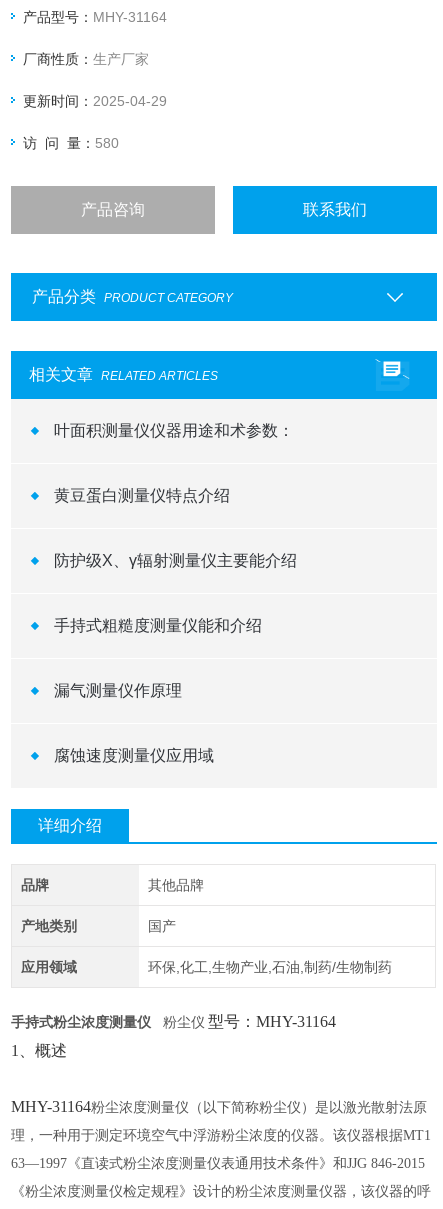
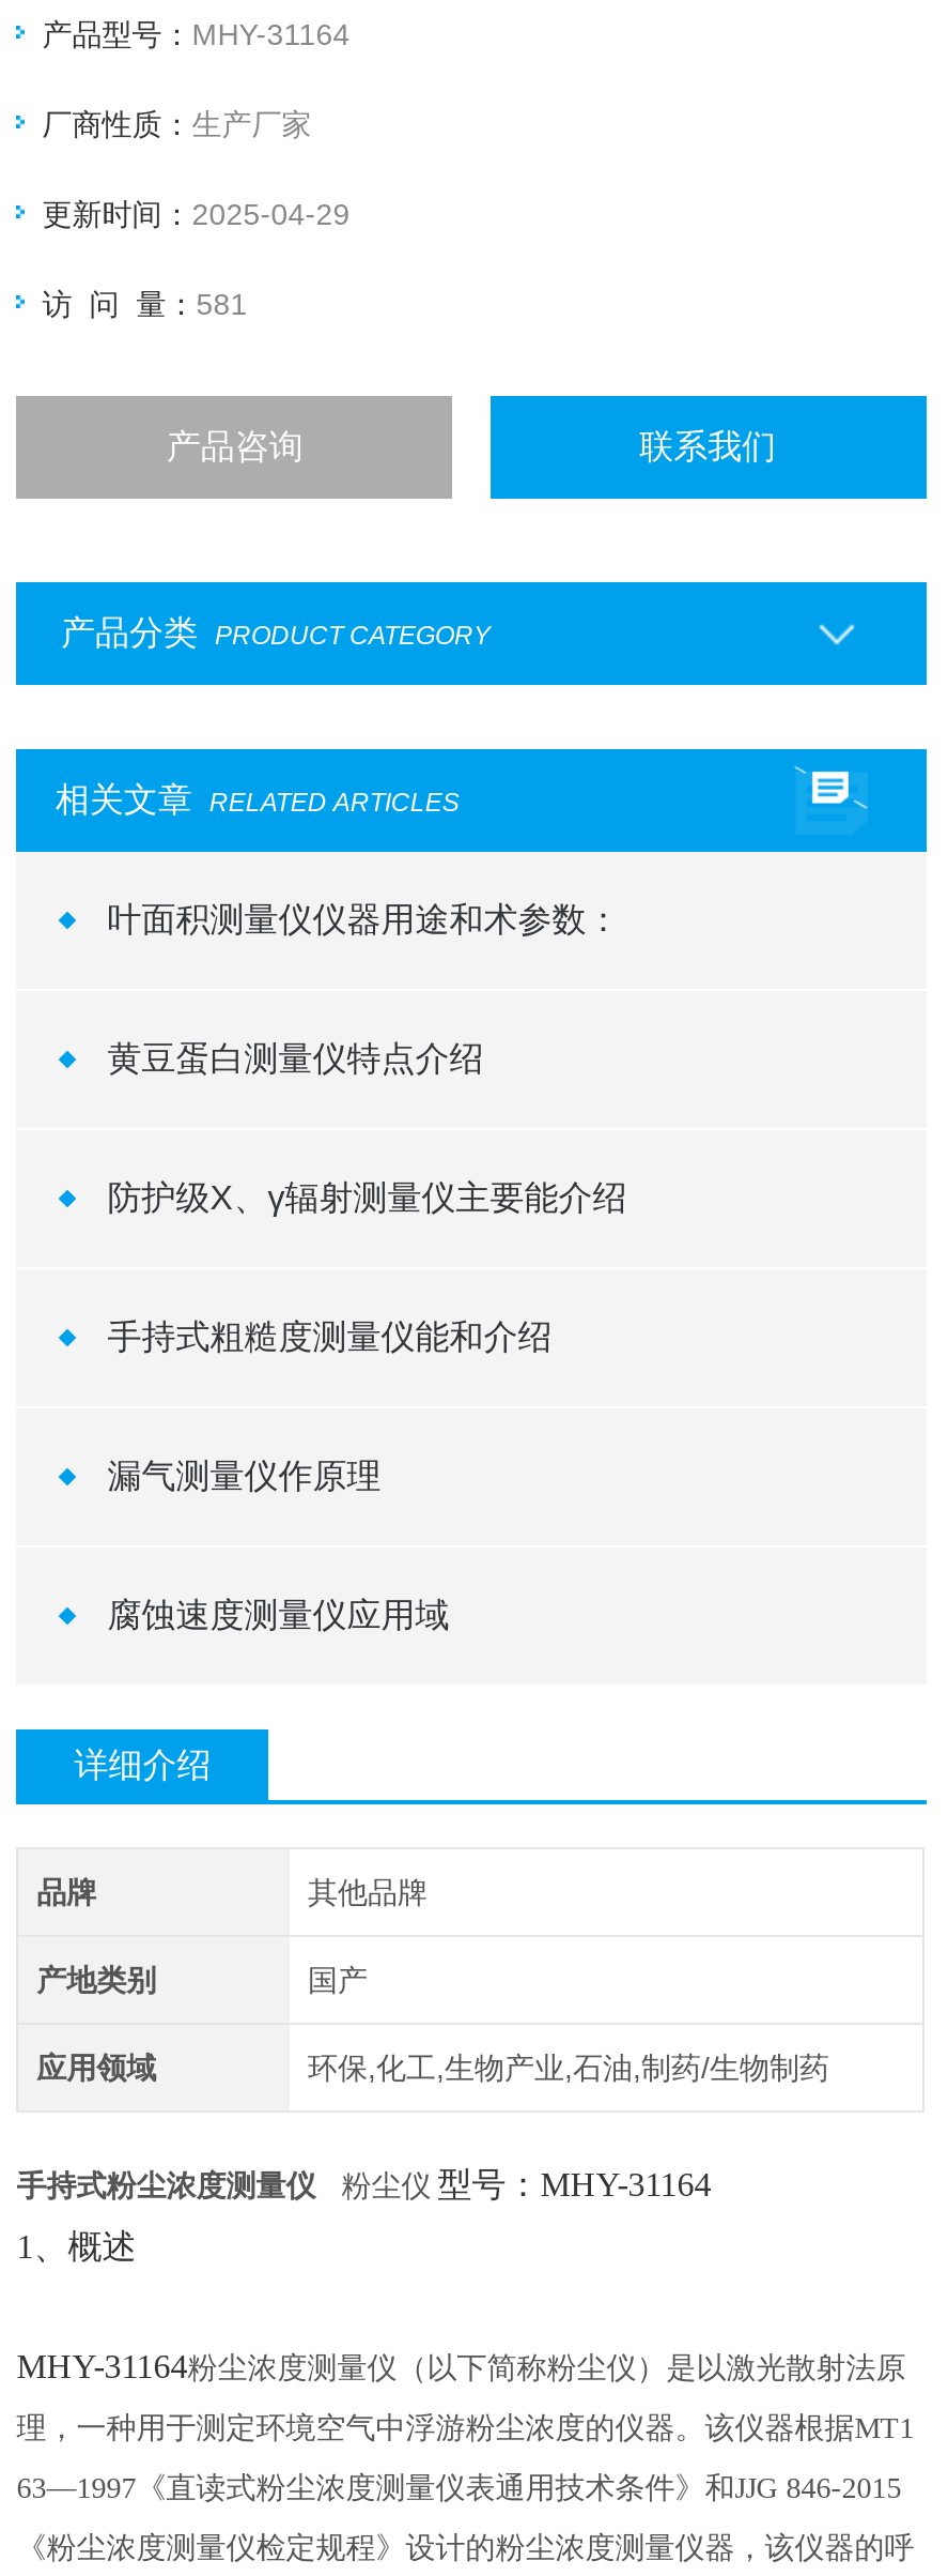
- 访 问 量：580
+ 访 问 量：581
